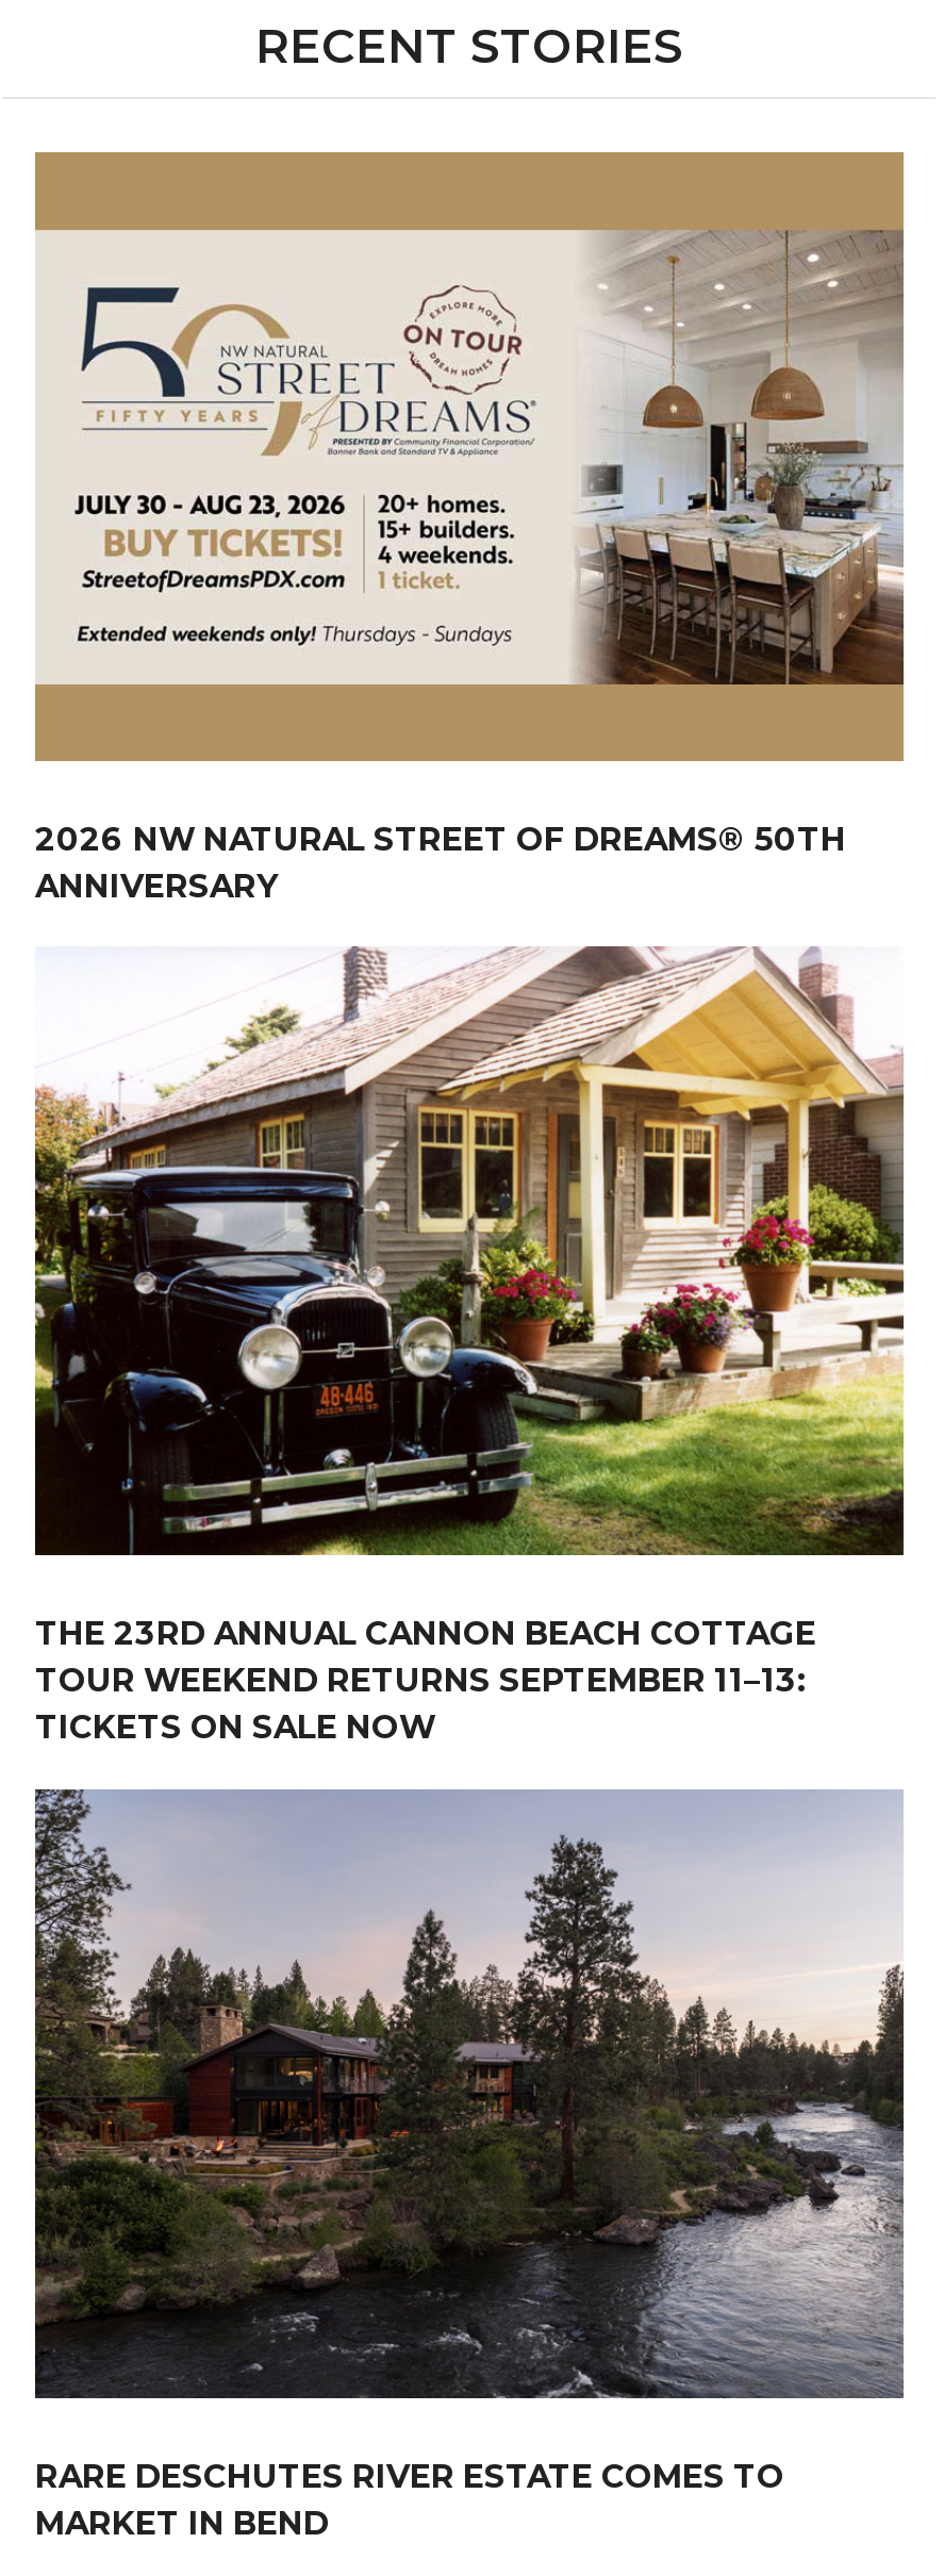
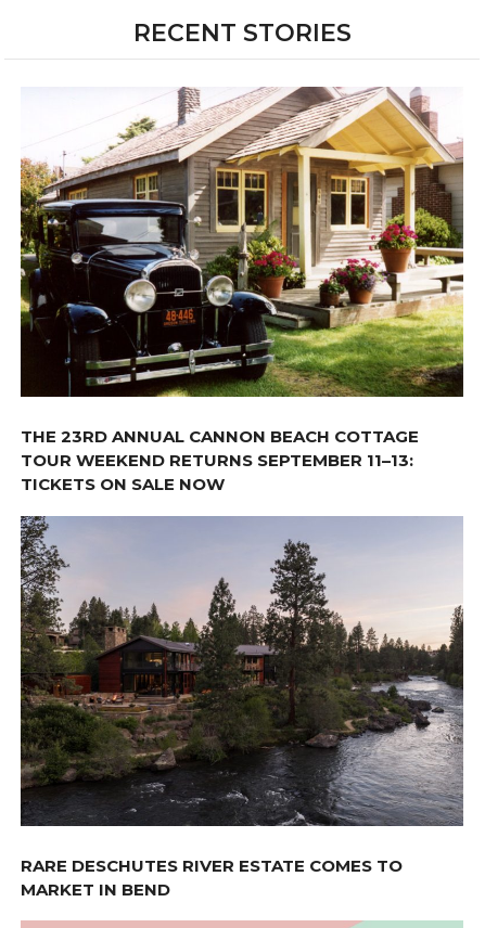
- [image]
- 2026 NW NATURAL STREET OF DREAMS® 50TH
- ANNIVERSARY
